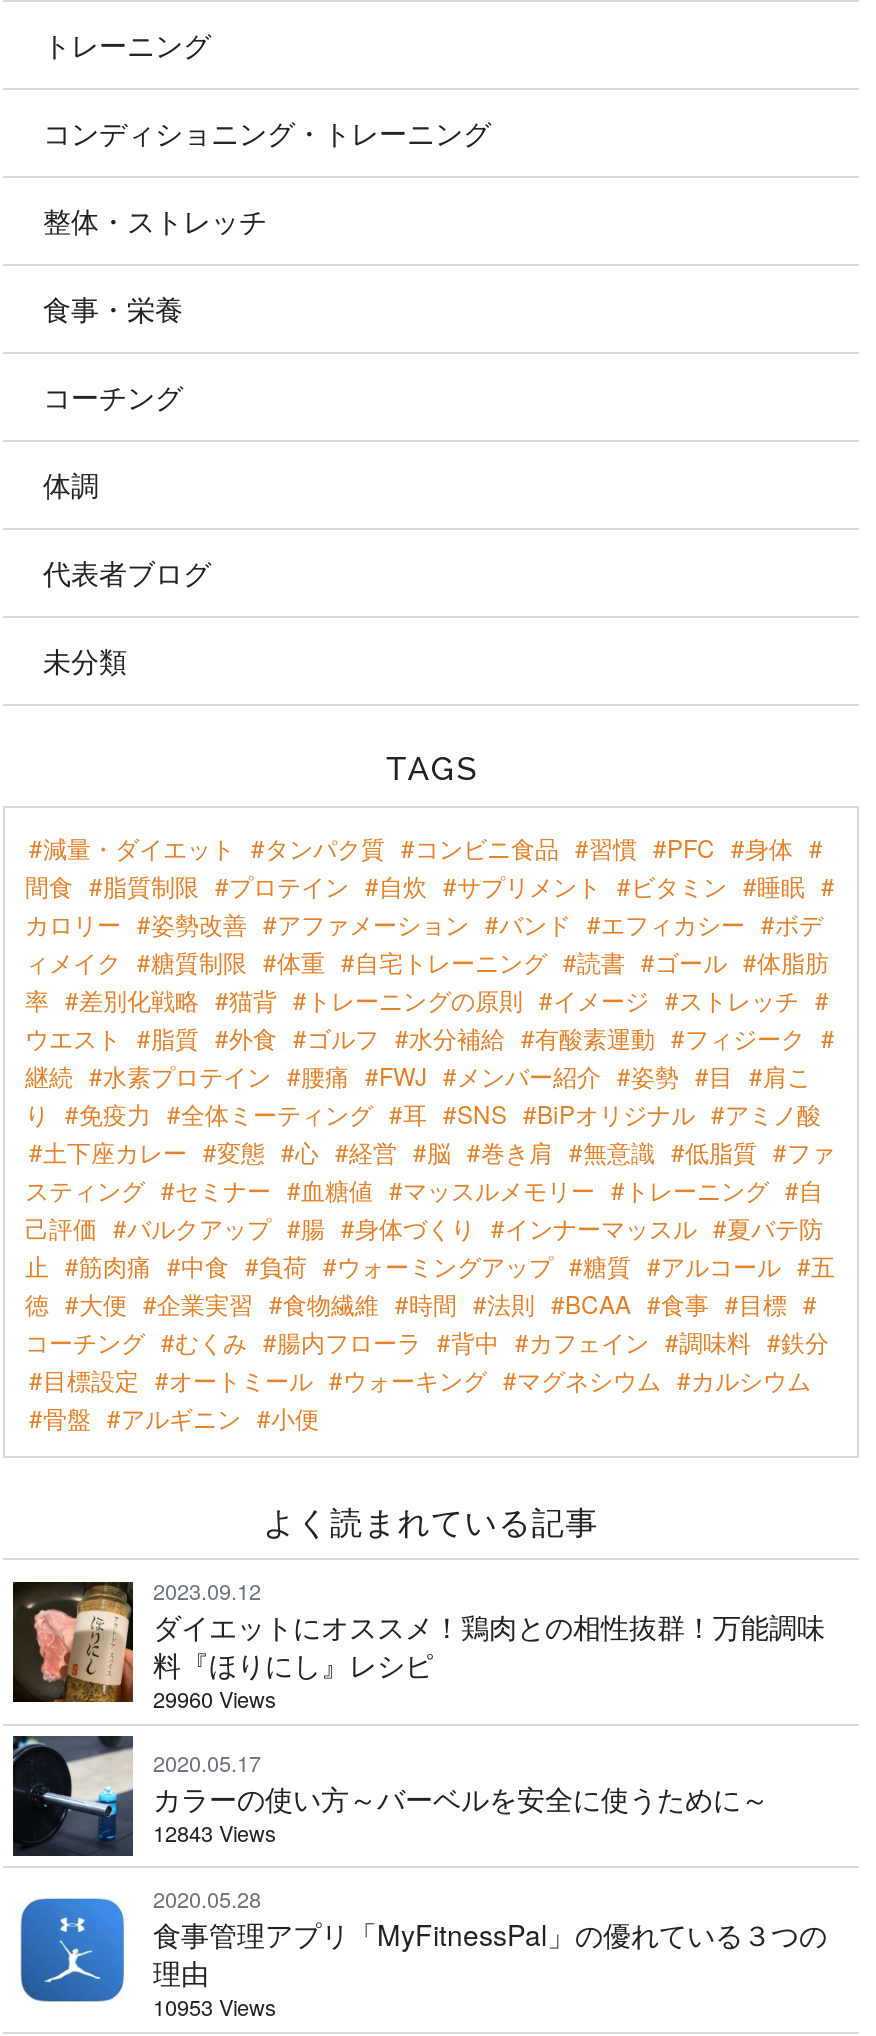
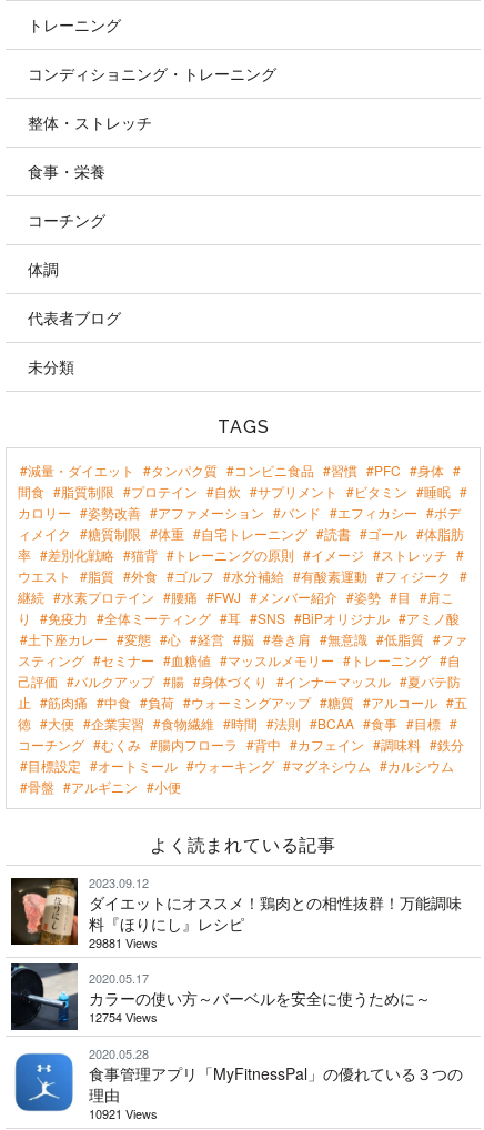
- 29960 Views
+ 29881 Views

- 12843 Views
+ 12754 Views

- 10953 Views
+ 10921 Views
